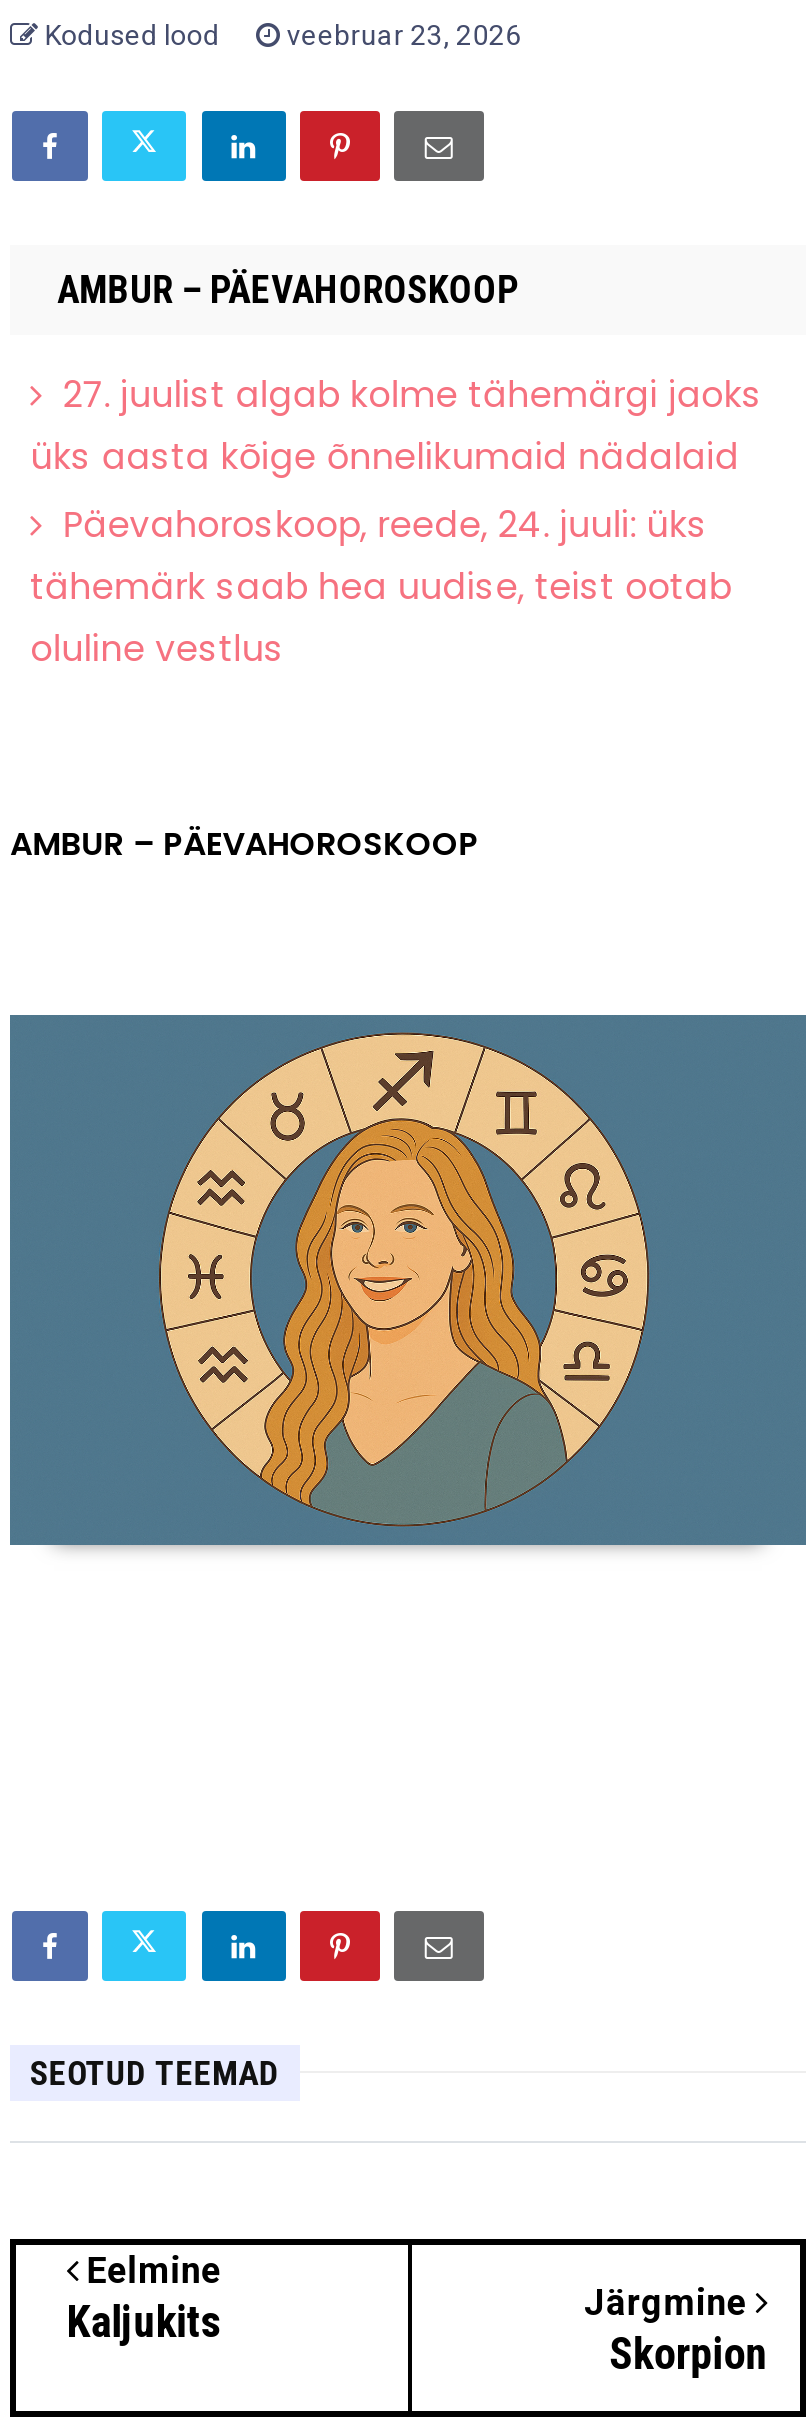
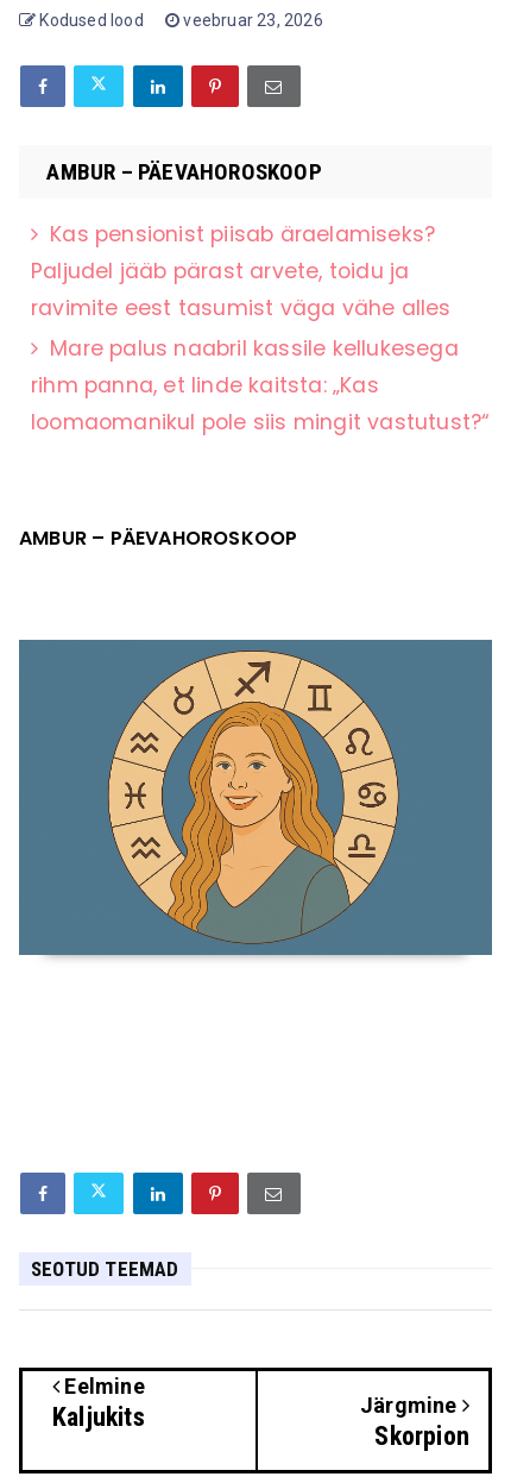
- 27. juulist algab kolme tähemärgi jaoks
- üks aasta kõige õnnelikumaid nädalaid
- Päevahoroskoop, reede, 24. juuli: üks
- tähemärk saab hea uudise, teist ootab
- oluline vestlus
+ Kas pensionist piisab äraelamiseks?
+ Paljudel jääb pärast arvete, toidu ja
+ ravimite eest tasumist väga vähe alles
+ Mare palus naabril kassile kellukesega
+ rihm panna, et linde kaitsta: „Kas
+ loomaomanikul pole siis mingit vastutust?“
